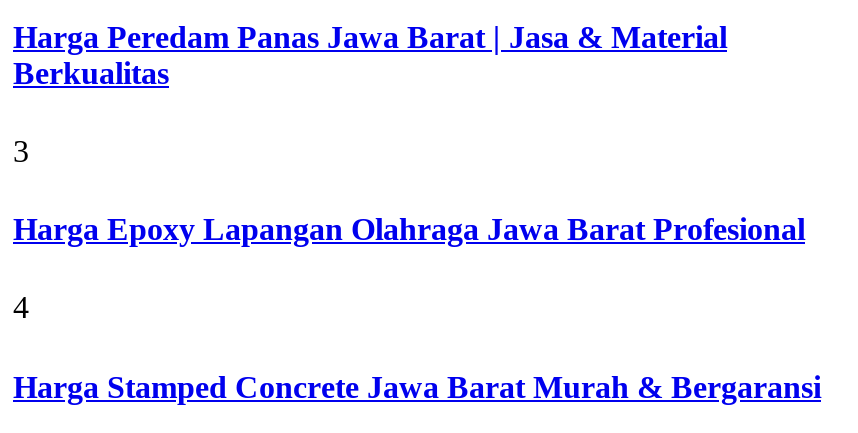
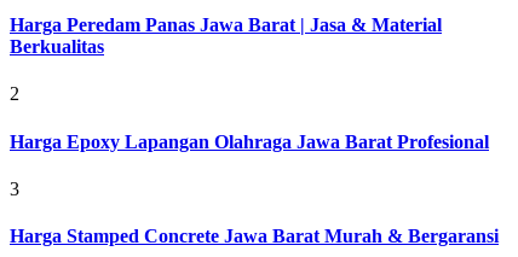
- 3
+ 2

- 4
+ 3
